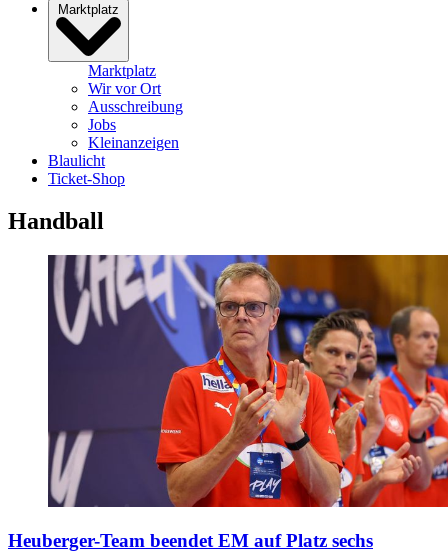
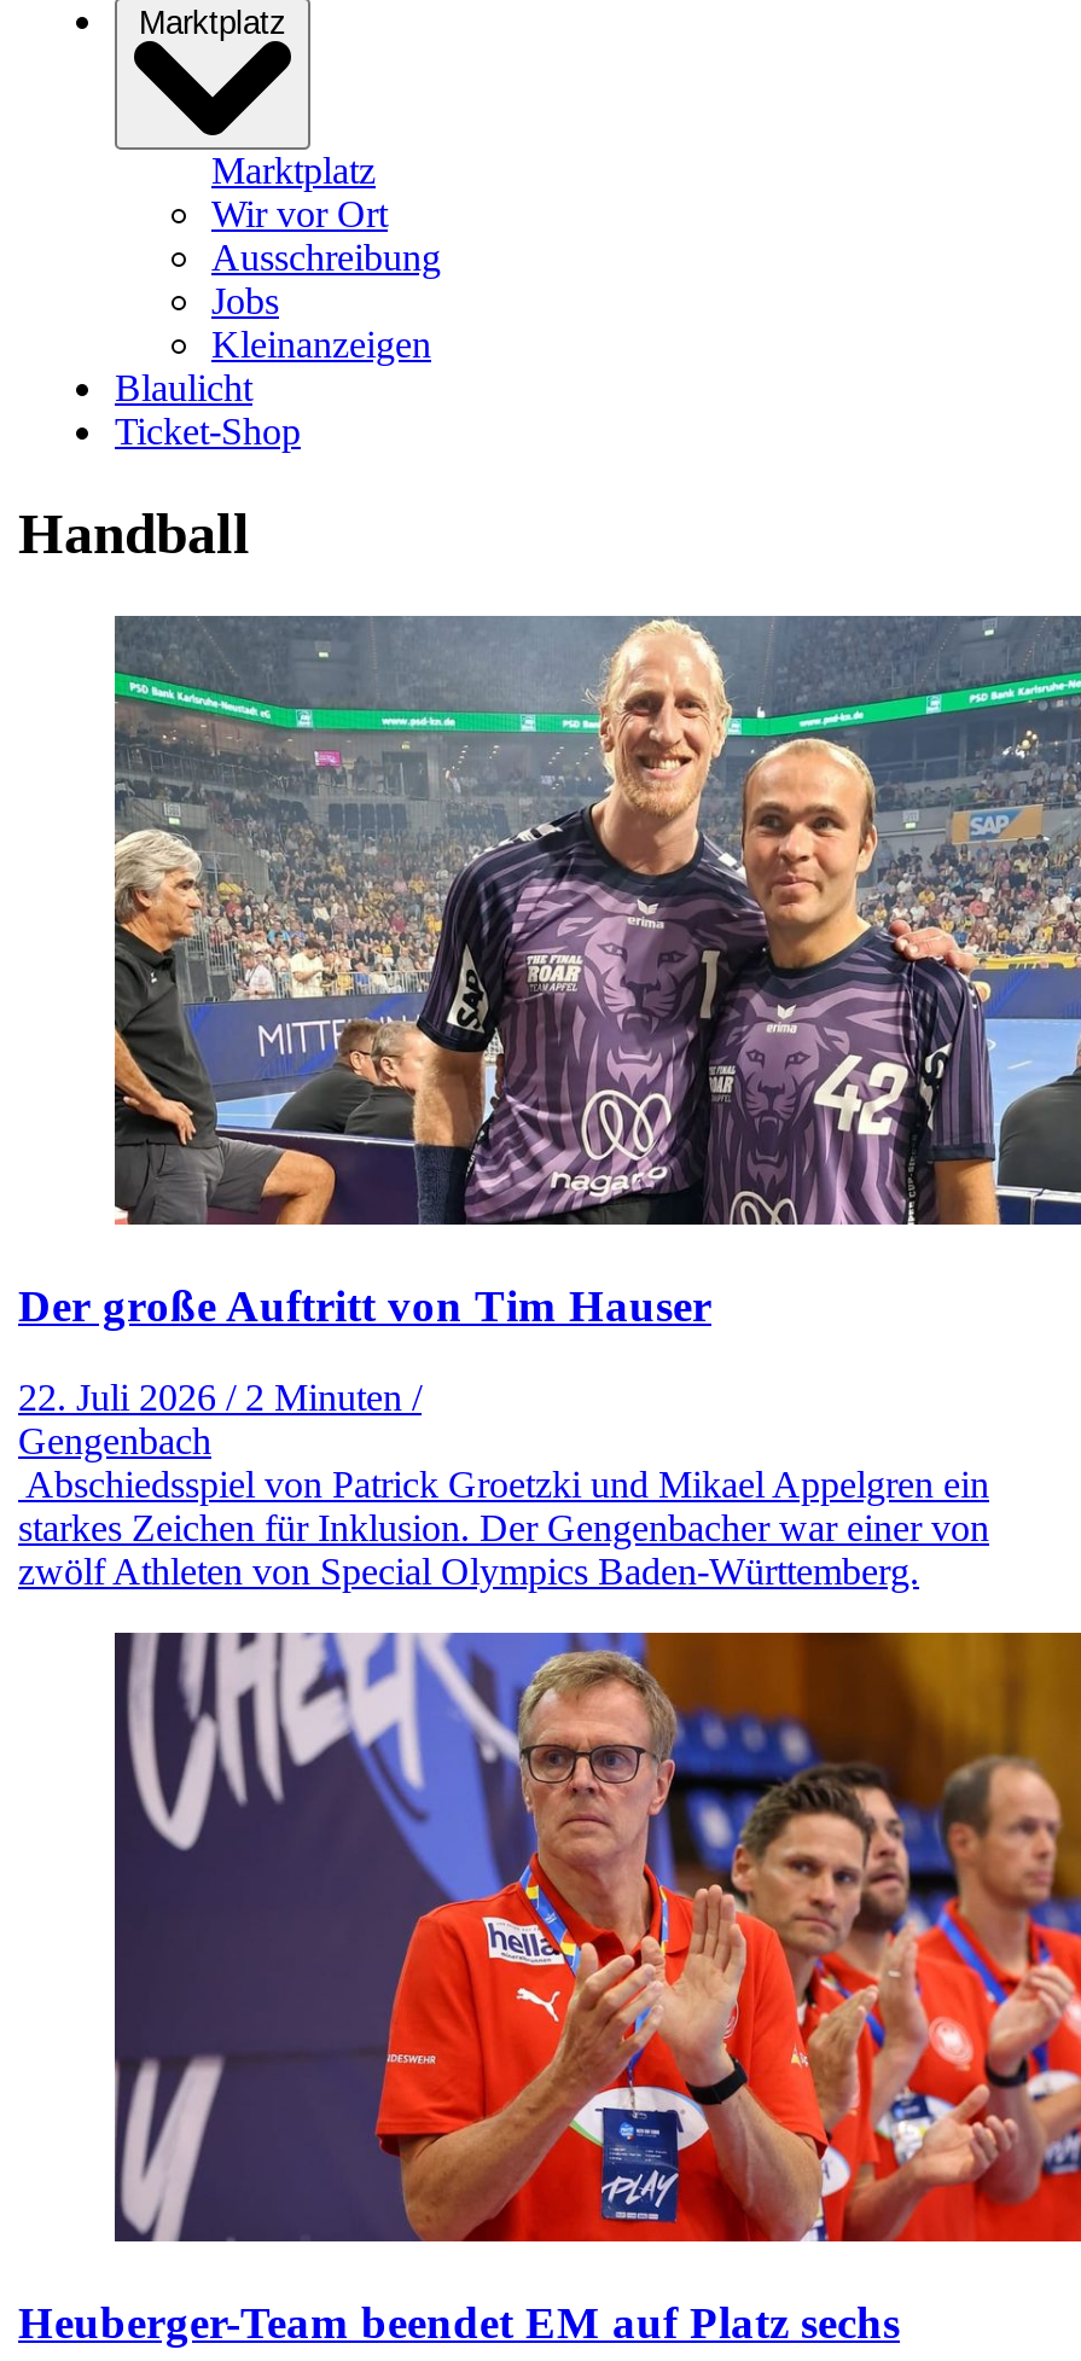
+ [image]
+ Der große Auftritt von Tim Hauser
+ 22. Juli 2026 / 2 Minuten /
+ Gengenbach
+ Abschiedsspiel von Patrick Groetzki und Mikael Appelgren ein
+ starkes Zeichen für Inklusion. Der Gengenbacher war einer von
+ zwölf Athleten von Special Olympics Baden-Württemberg.
